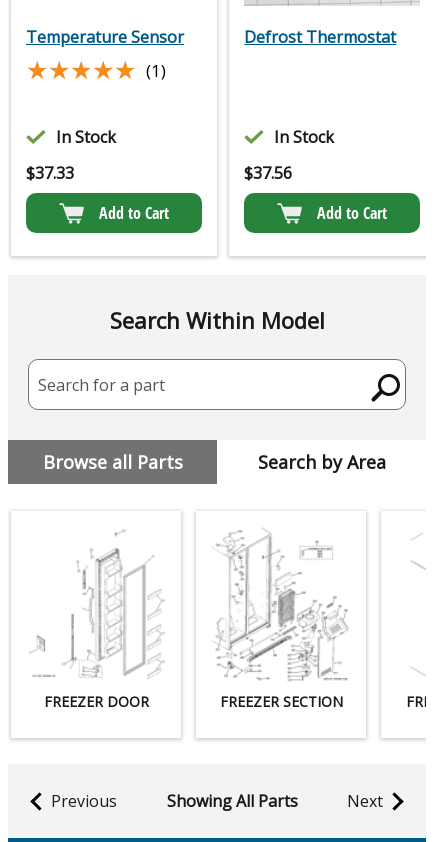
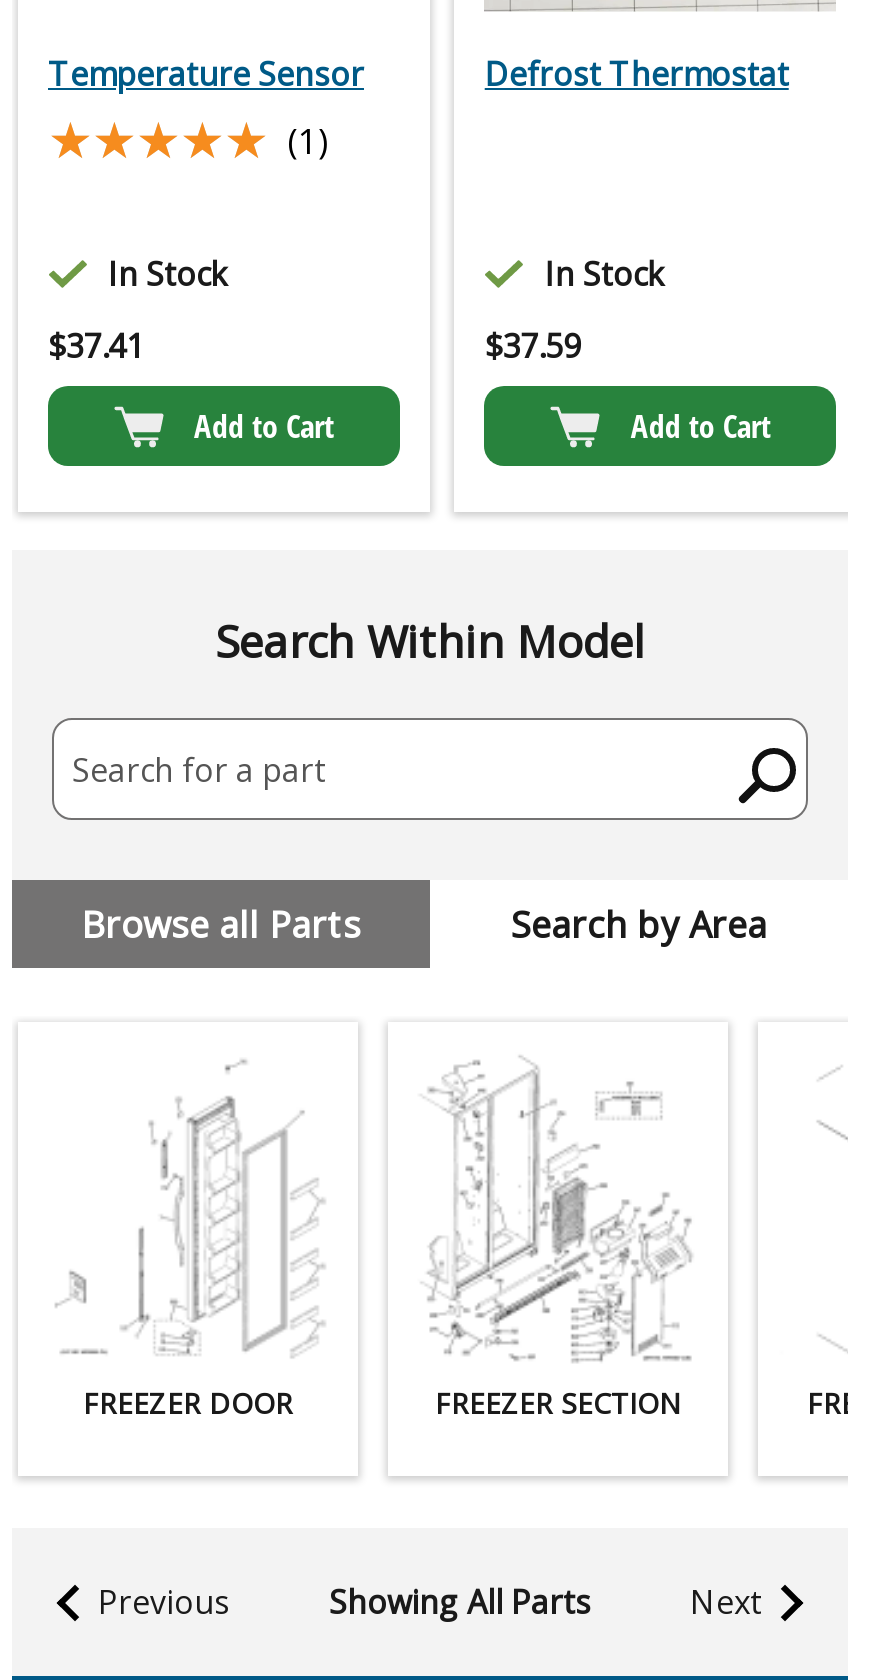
- $37.33
+ $37.41

- $37.56
+ $37.59
